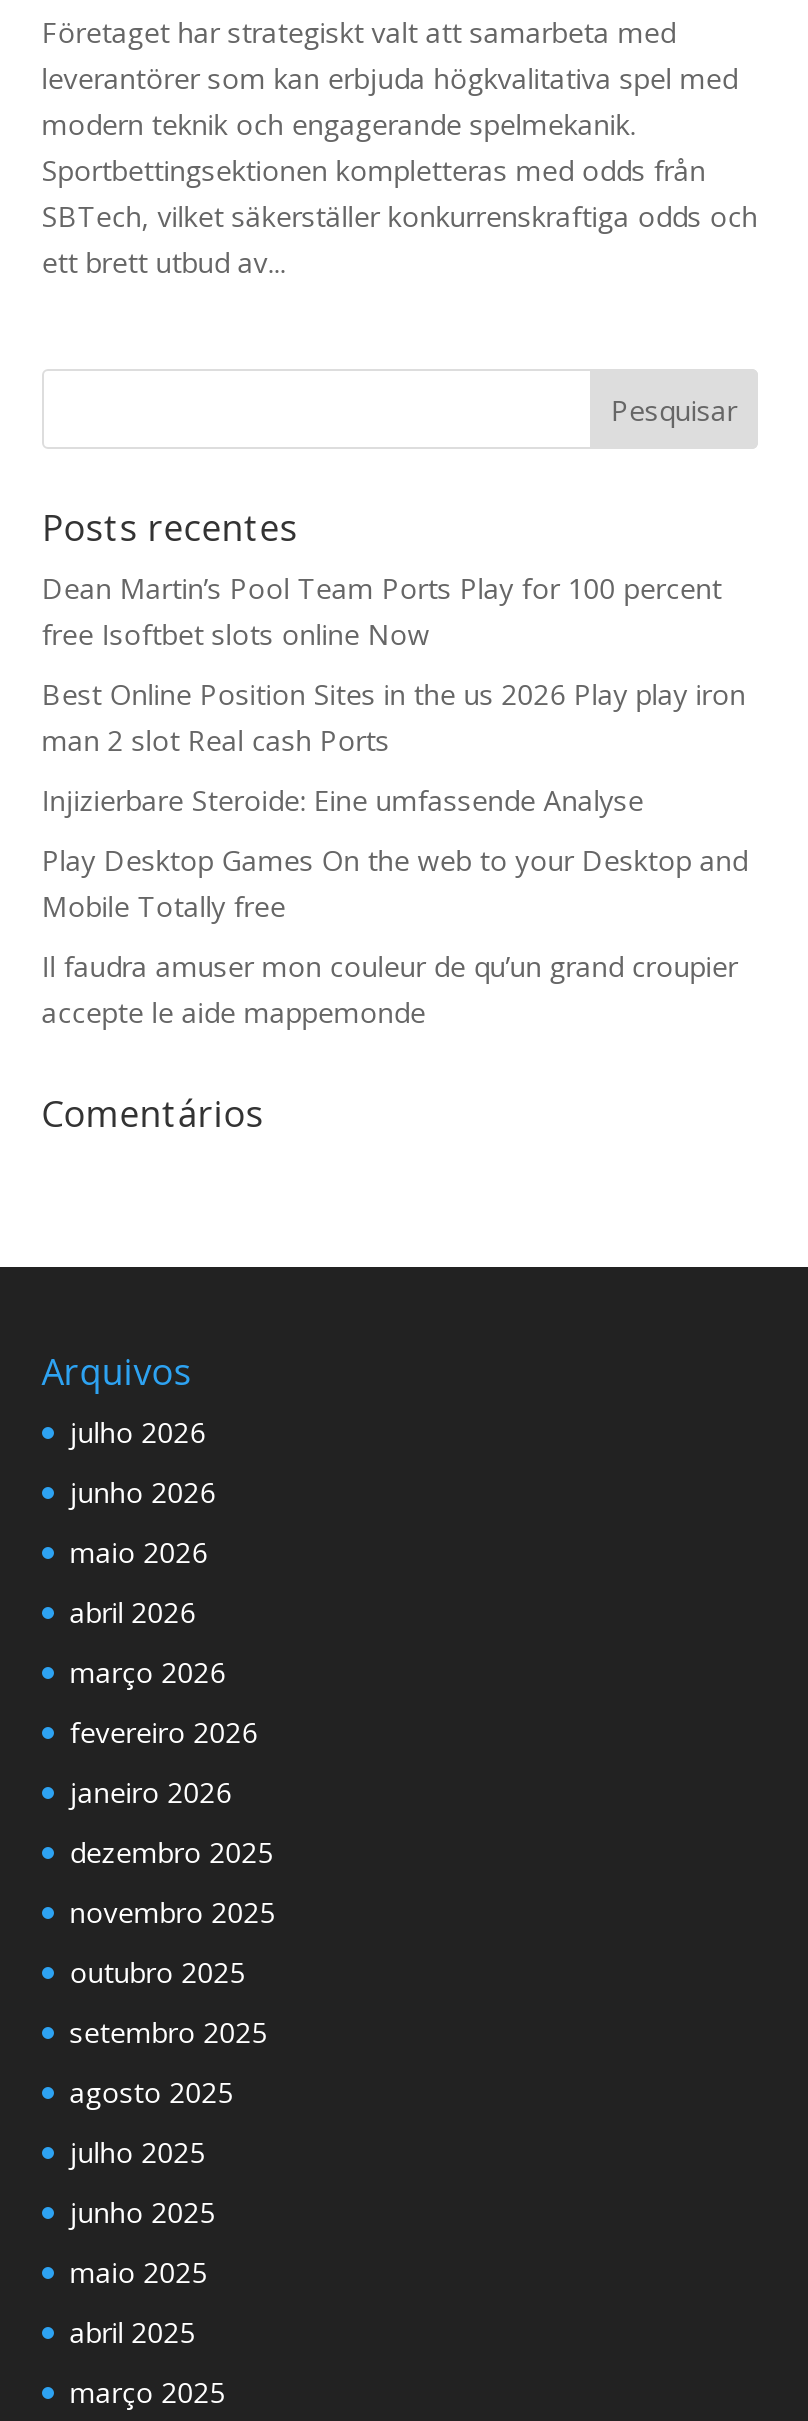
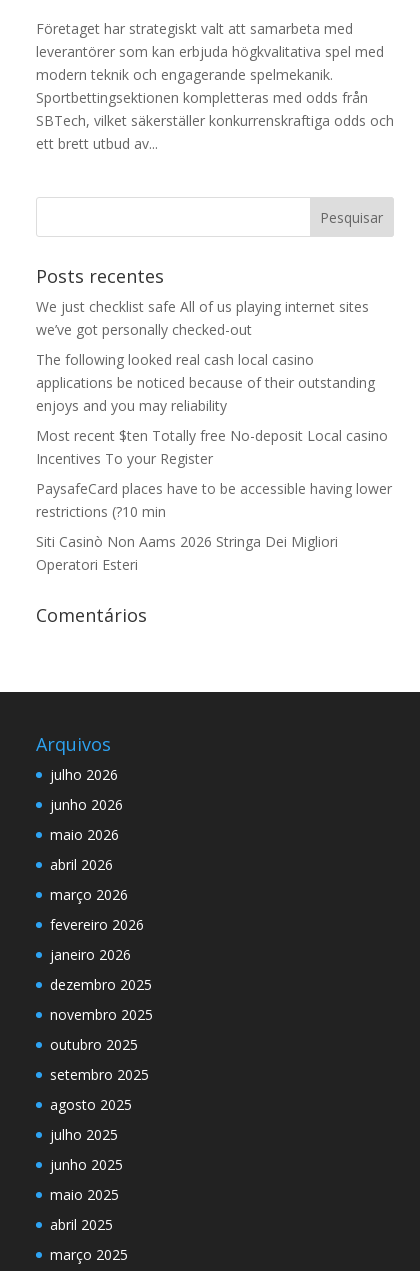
- Dean Martin’s Pool Team Ports Play for 100 percent
- free Isoftbet slots online Now
+ We just checklist safe All of us playing internet sites
+ we’ve got personally checked-out

- Best Online Position Sites in the us 2026 Play play iron
- man 2 slot Real cash Ports
+ The following looked real cash local casino
+ applications be noticed because of their outstanding
+ enjoys and you may reliability

- Injizierbare Steroide: Eine umfassende Analyse
+ Most recent $ten Totally free No-deposit Local casino
+ Incentives To your Register

- Play Desktop Games On the web to your Desktop and
- Mobile Totally free
+ PaysafeCard places have to be accessible having lower
+ restrictions (?10 min

- Il faudra amuser mon couleur de qu’un grand croupier
- accepte le aide mappemonde
+ Siti Casinò Non Aams 2026 Stringa Dei Migliori
+ Operatori Esteri
